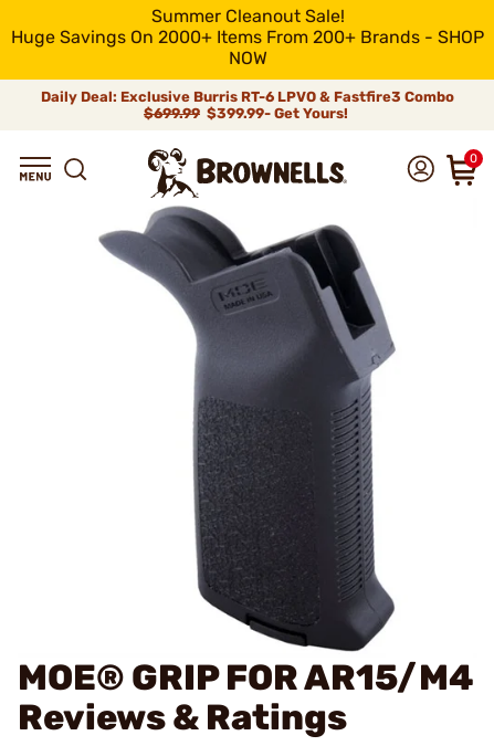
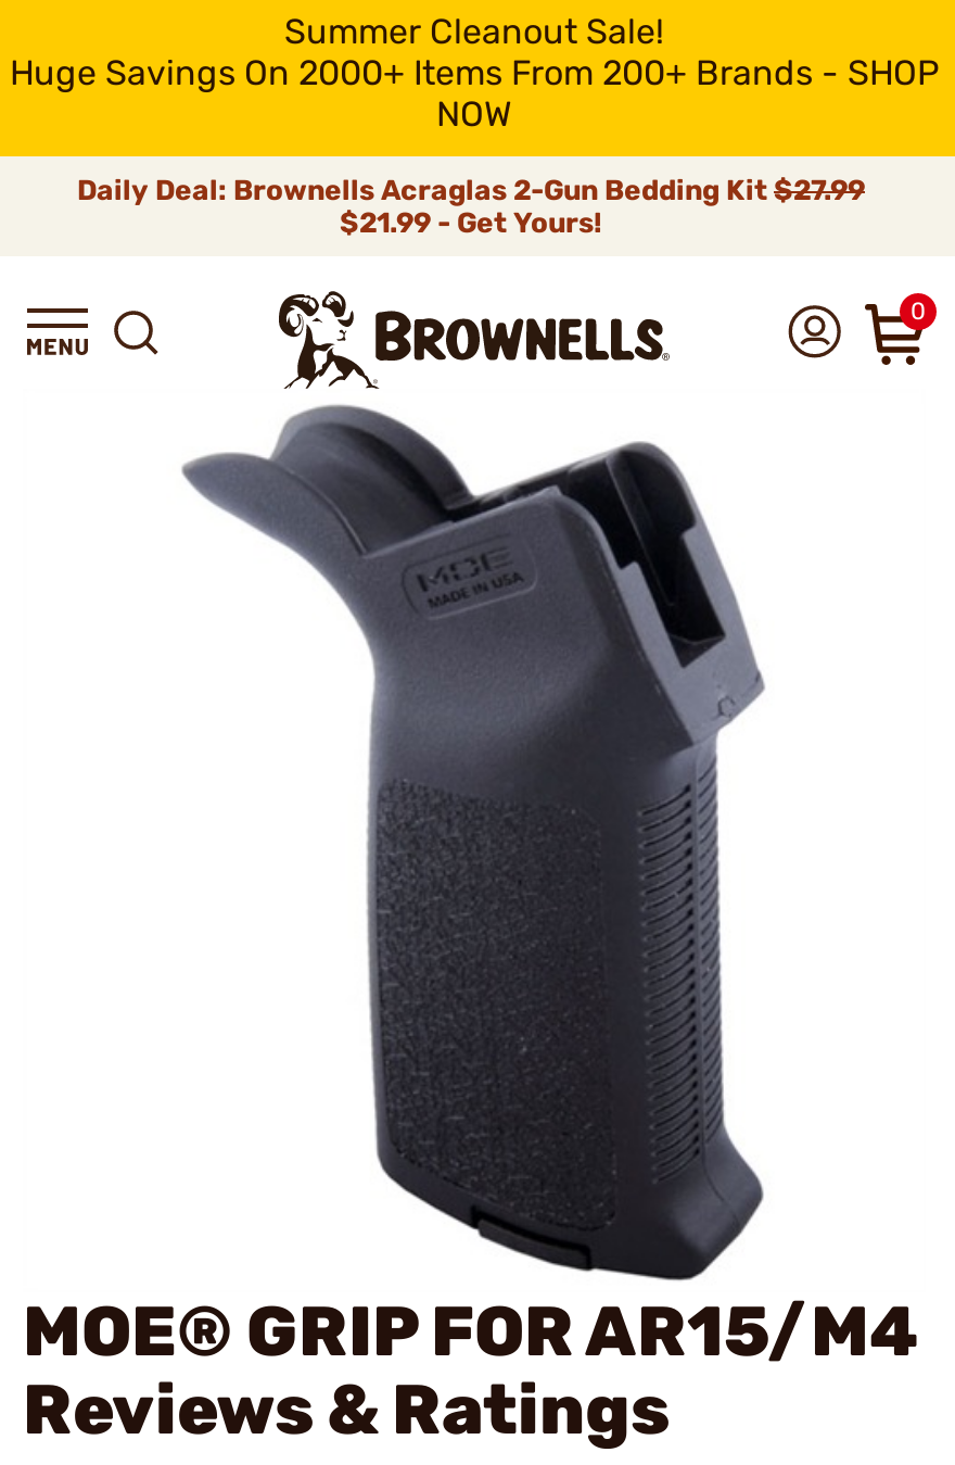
- Daily Deal: Exclusive Burris RT-6 LPVO & Fastfire3 Combo
- $699.99 $399.99- Get Yours!
+ Daily Deal: Brownells Acraglas 2-Gun Bedding Kit $27.99
+ $21.99 - Get Yours!
